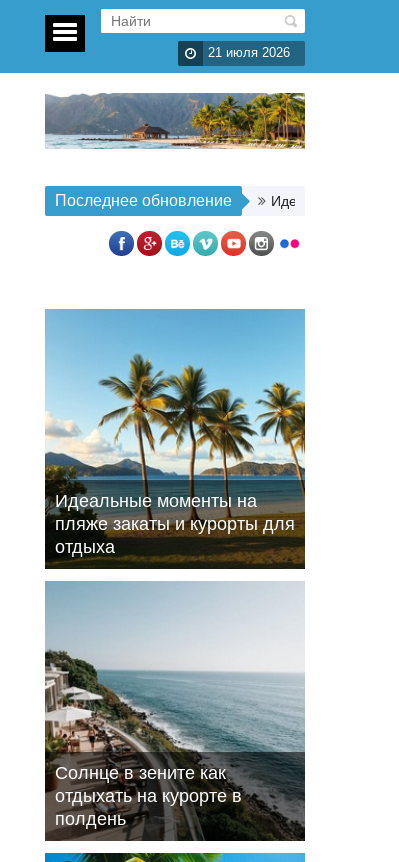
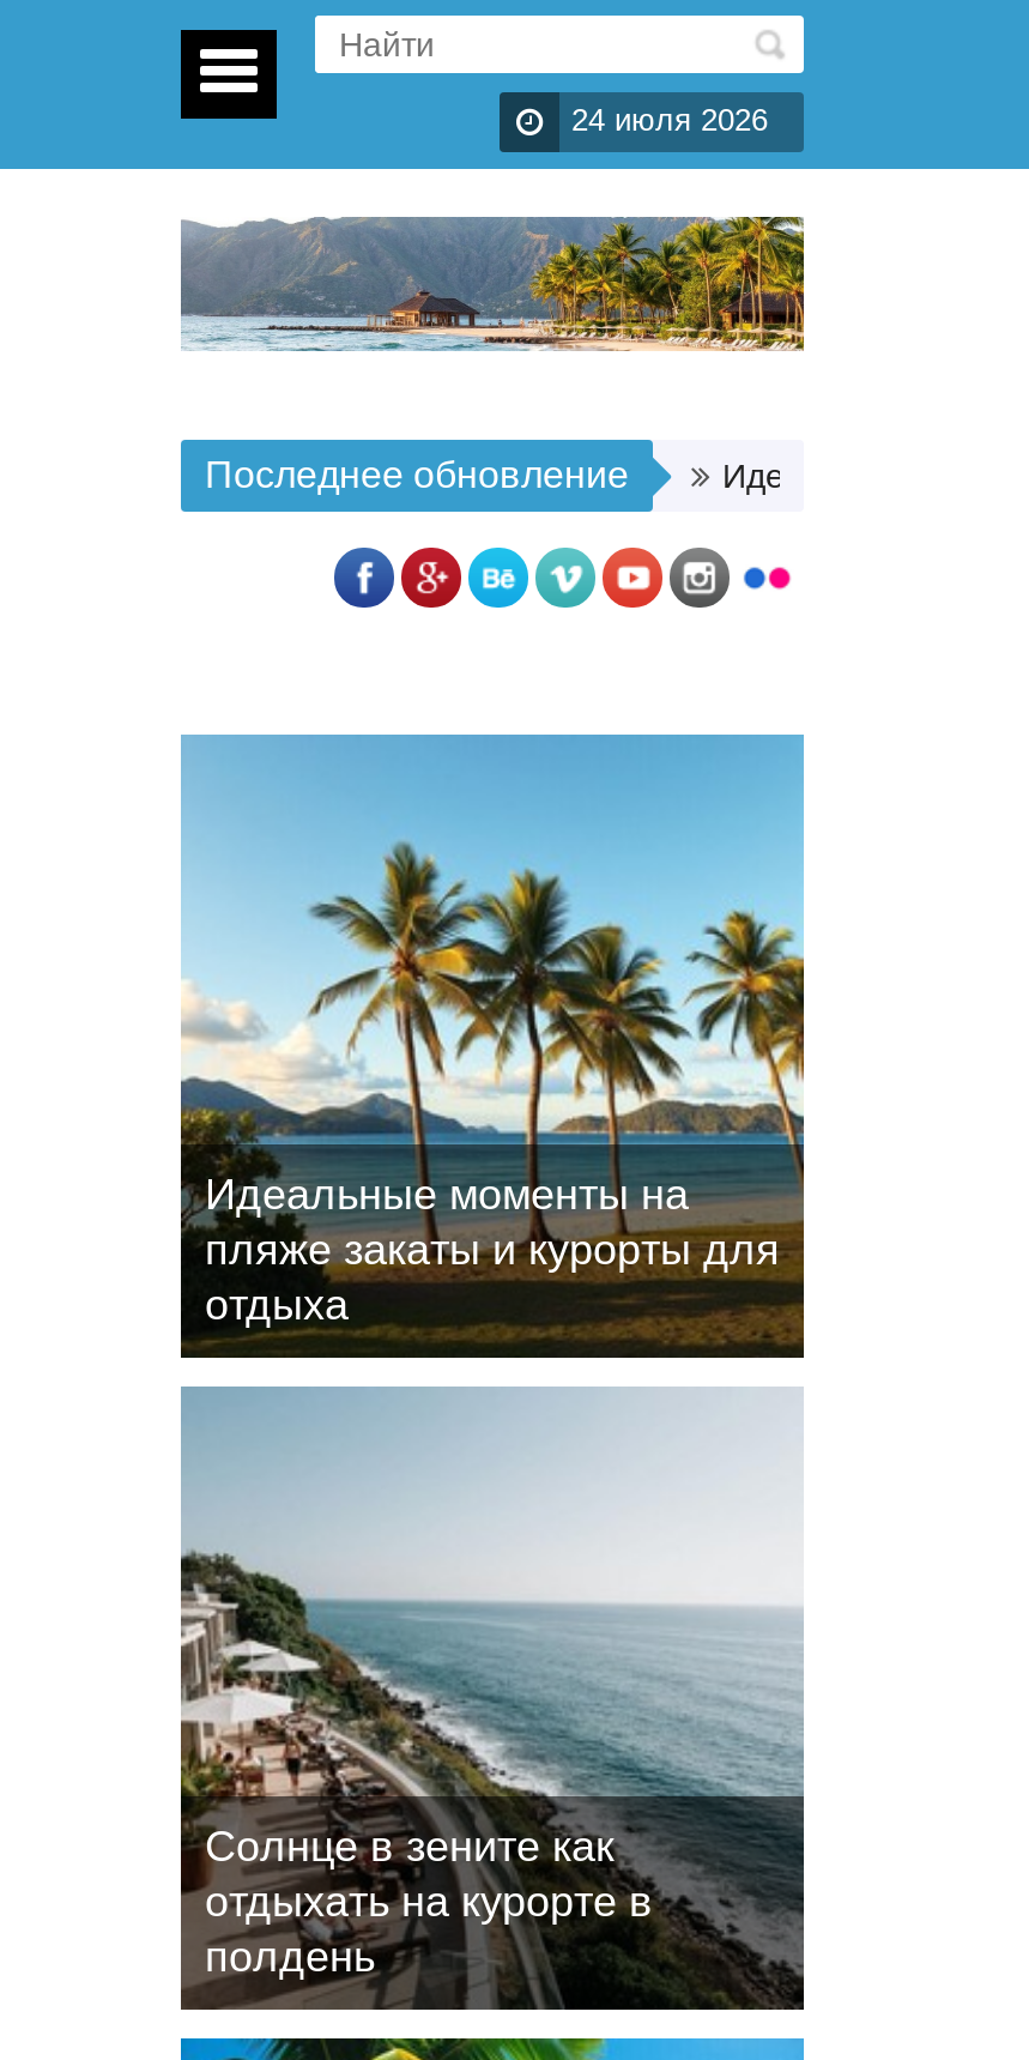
- 21 июля 2026
+ 24 июля 2026
